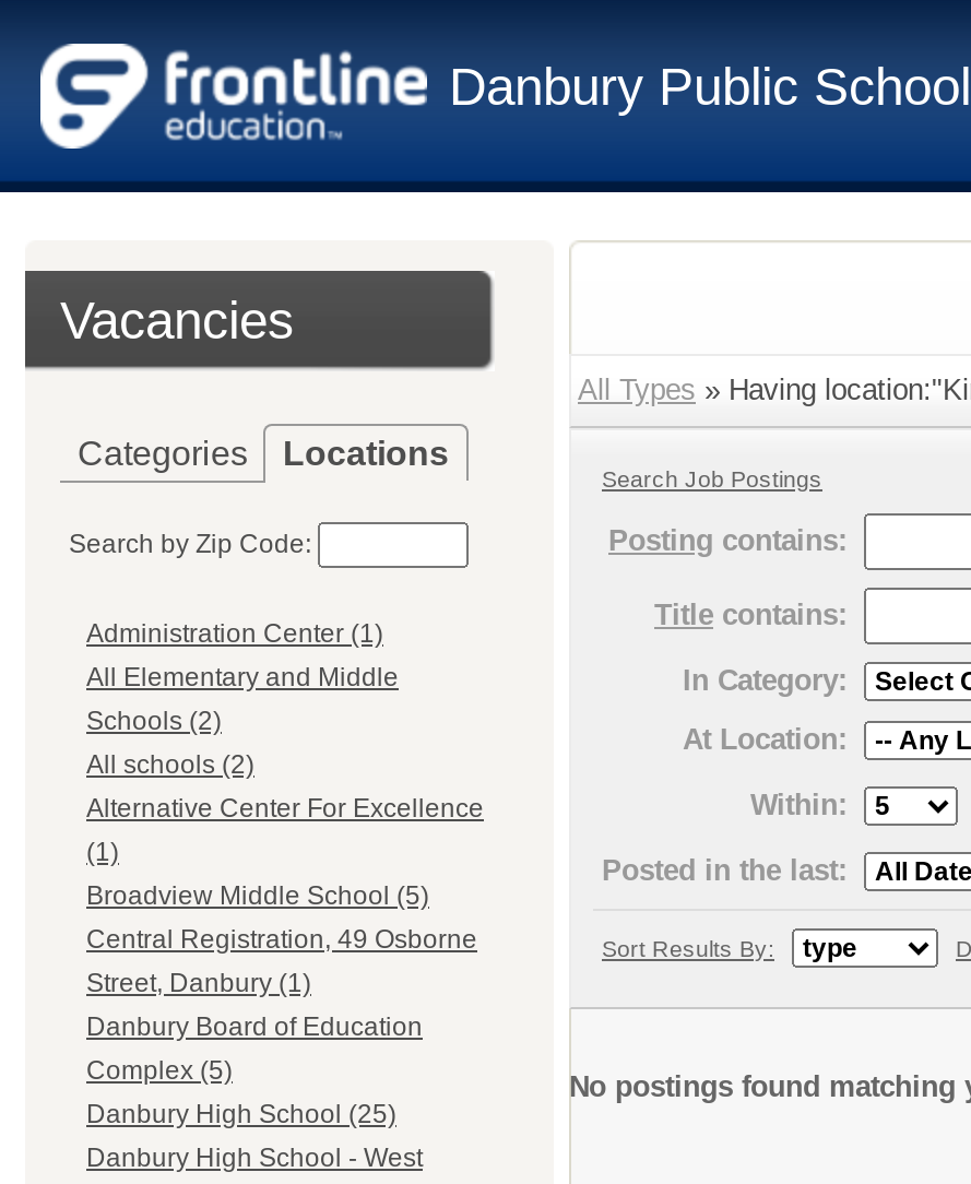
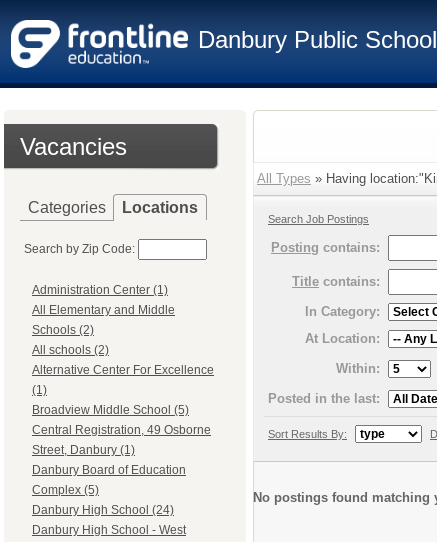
- Danbury High School (25)
+ Danbury High School (24)
